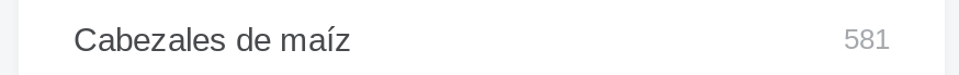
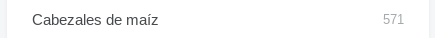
- 581
+ 571
